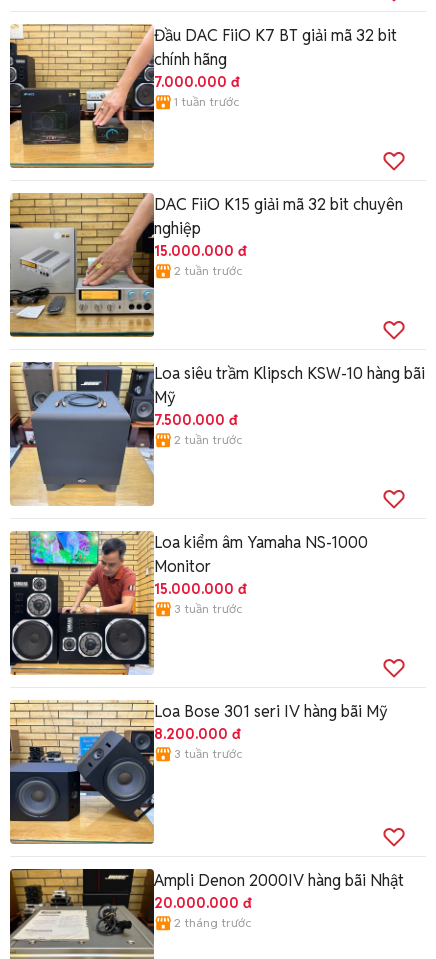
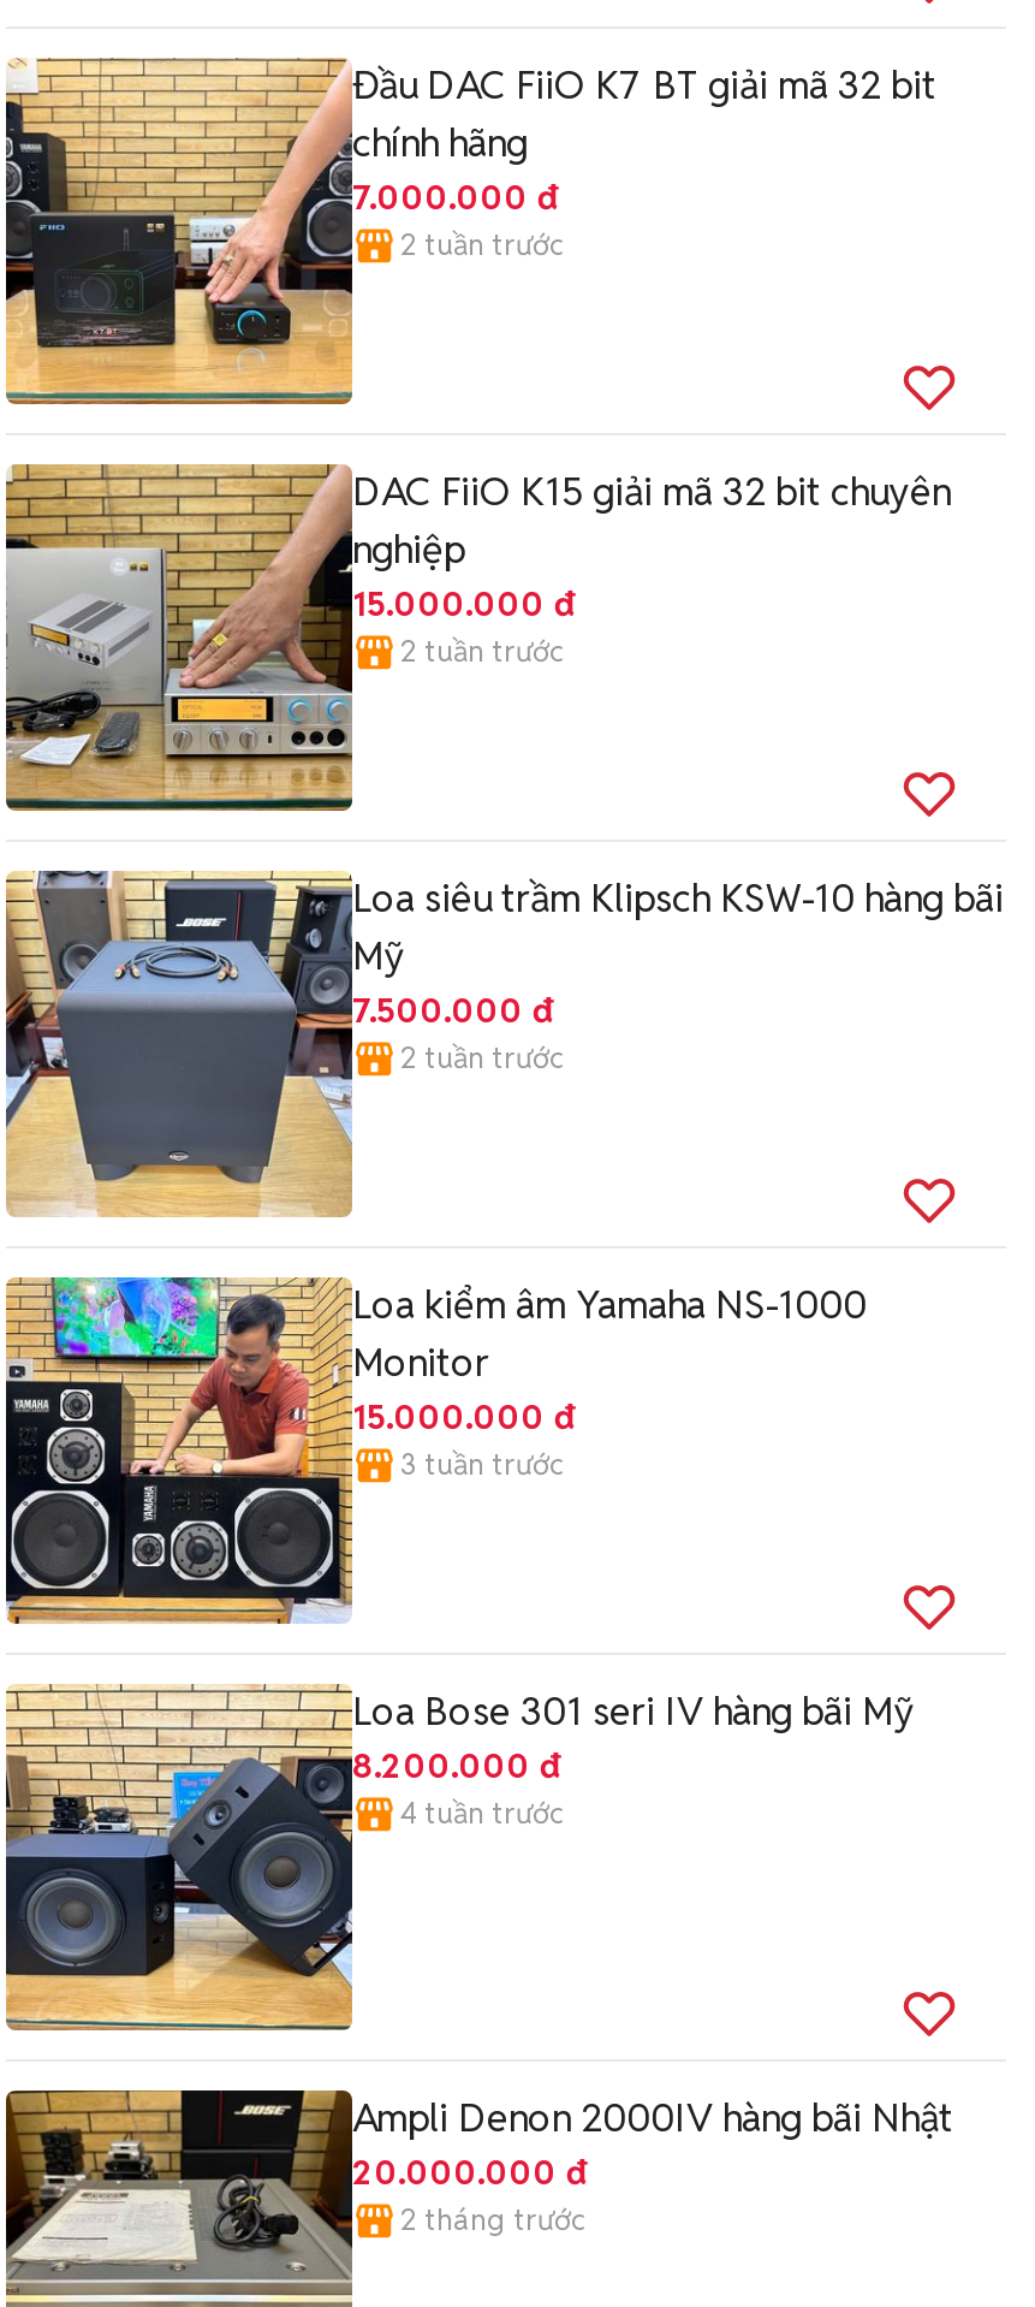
- 1 tuần trước
+ 2 tuần trước

- 3 tuần trước
+ 4 tuần trước
